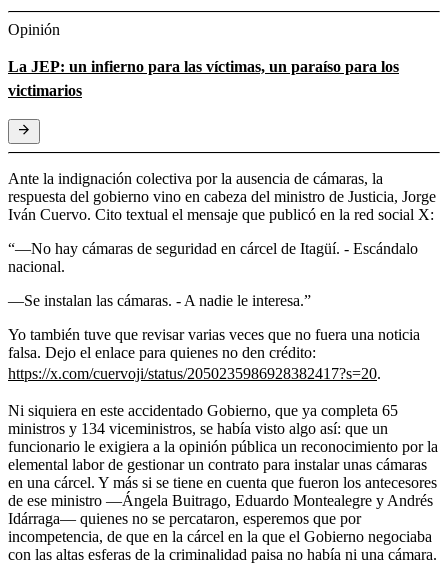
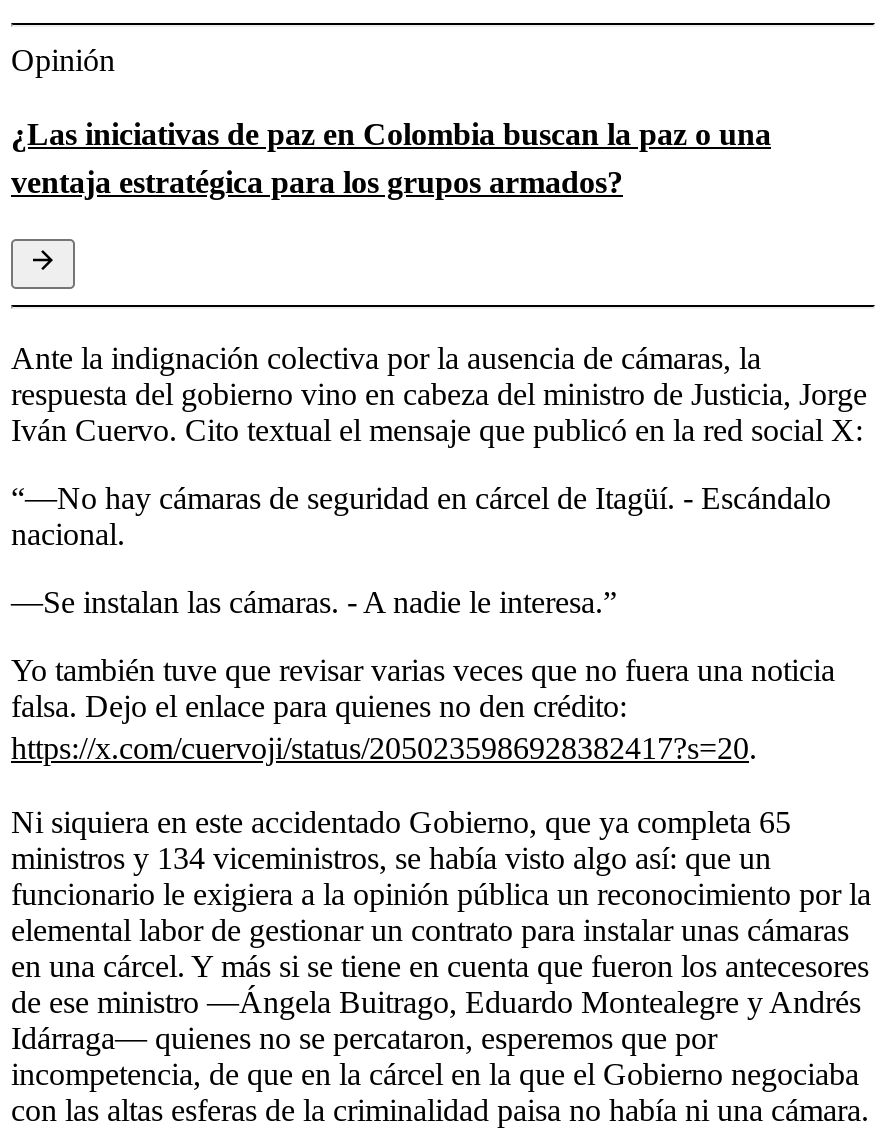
- La JEP: un infierno para las víctimas, un paraíso para los
- victimarios
+ ¿Las iniciativas de paz en Colombia buscan la paz o una
+ ventaja estratégica para los grupos armados?
